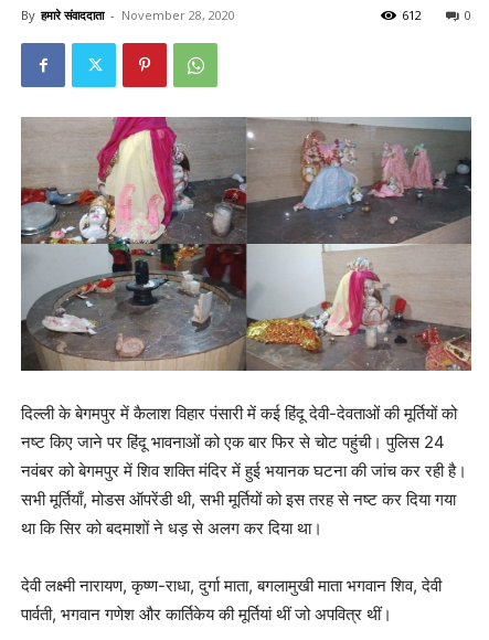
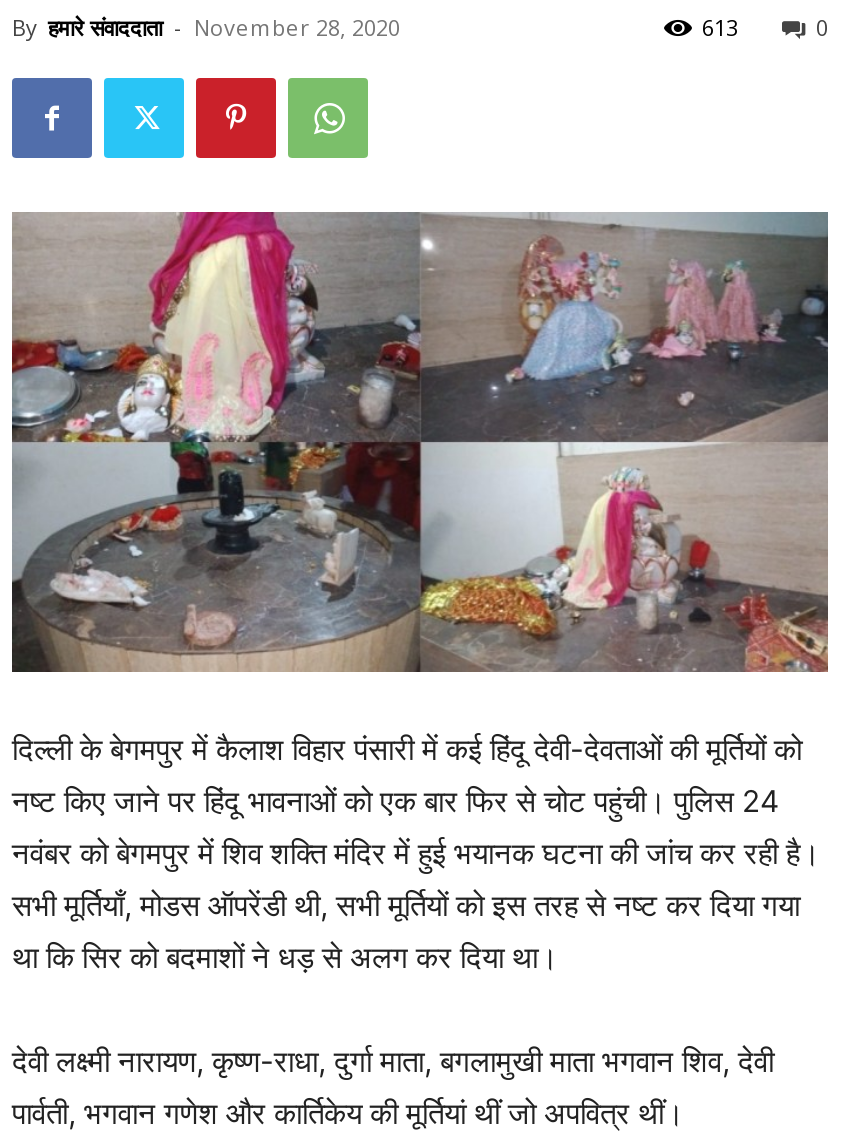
- 612
+ 613
